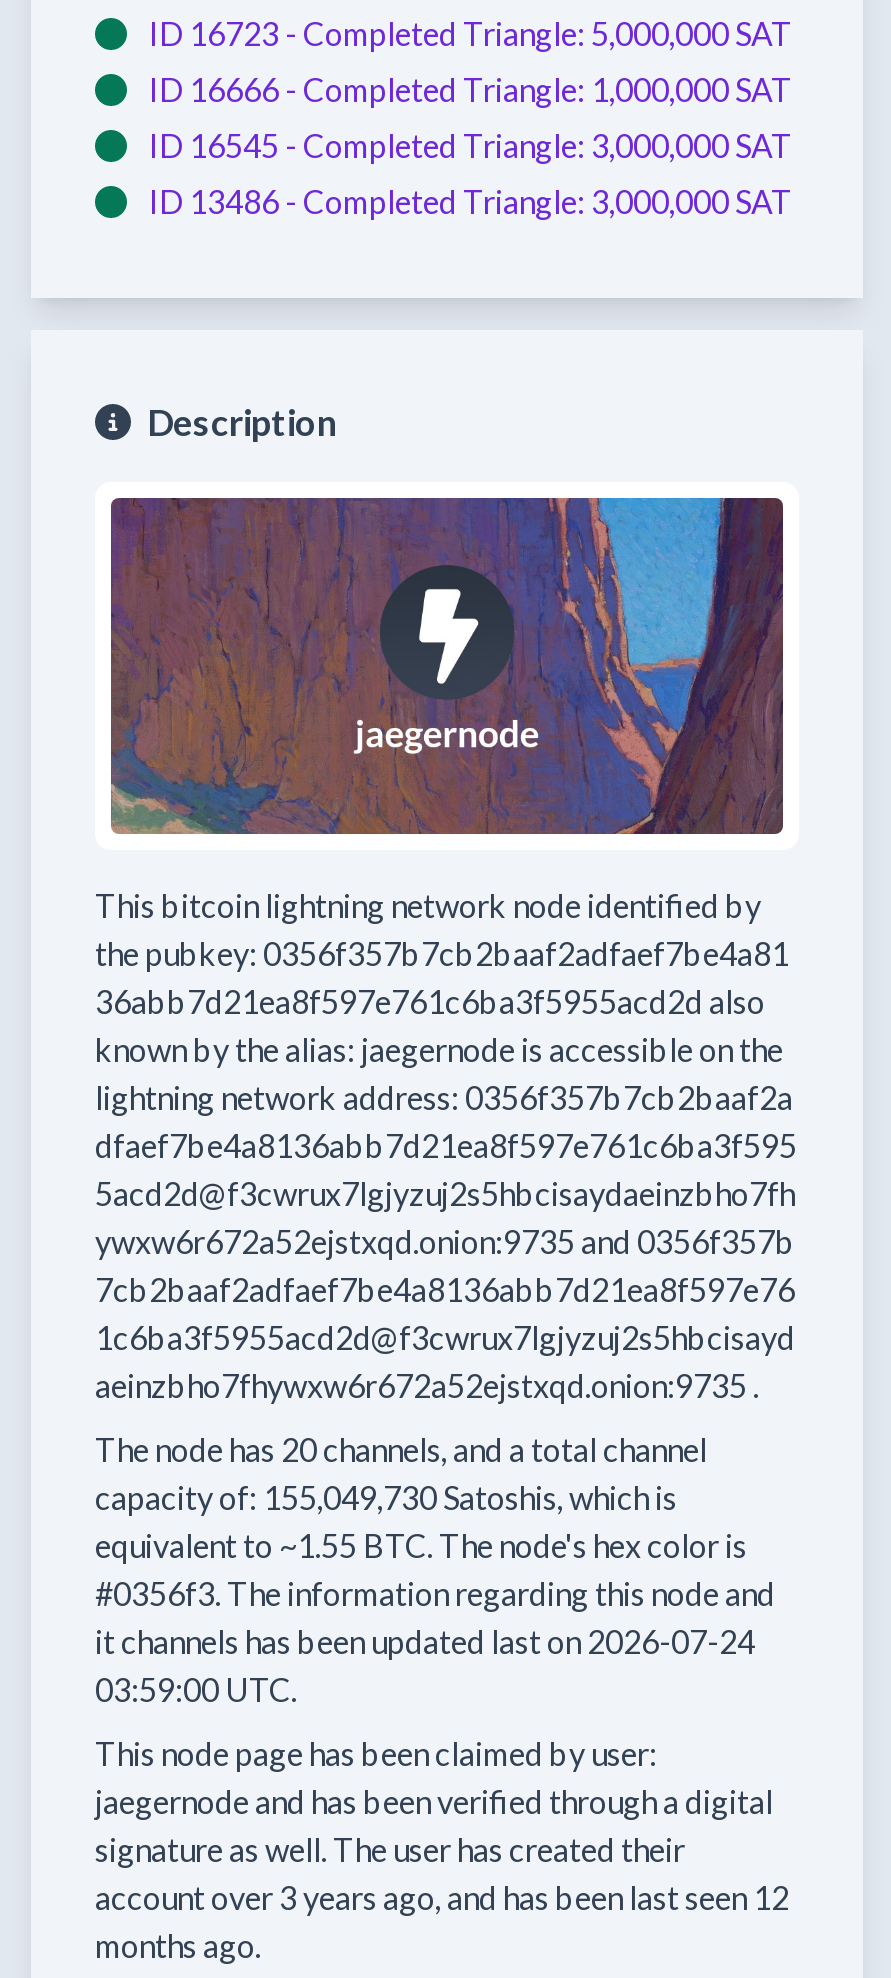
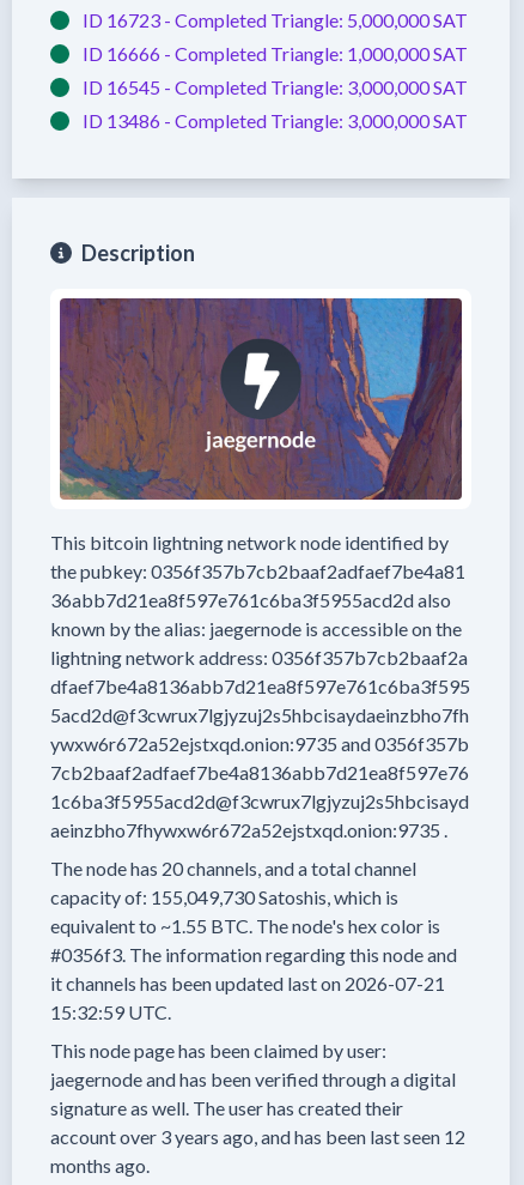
- it channels has been updated last on 2026-07-24
+ it channels has been updated last on 2026-07-21

- 03:59:00 UTC.
+ 15:32:59 UTC.
